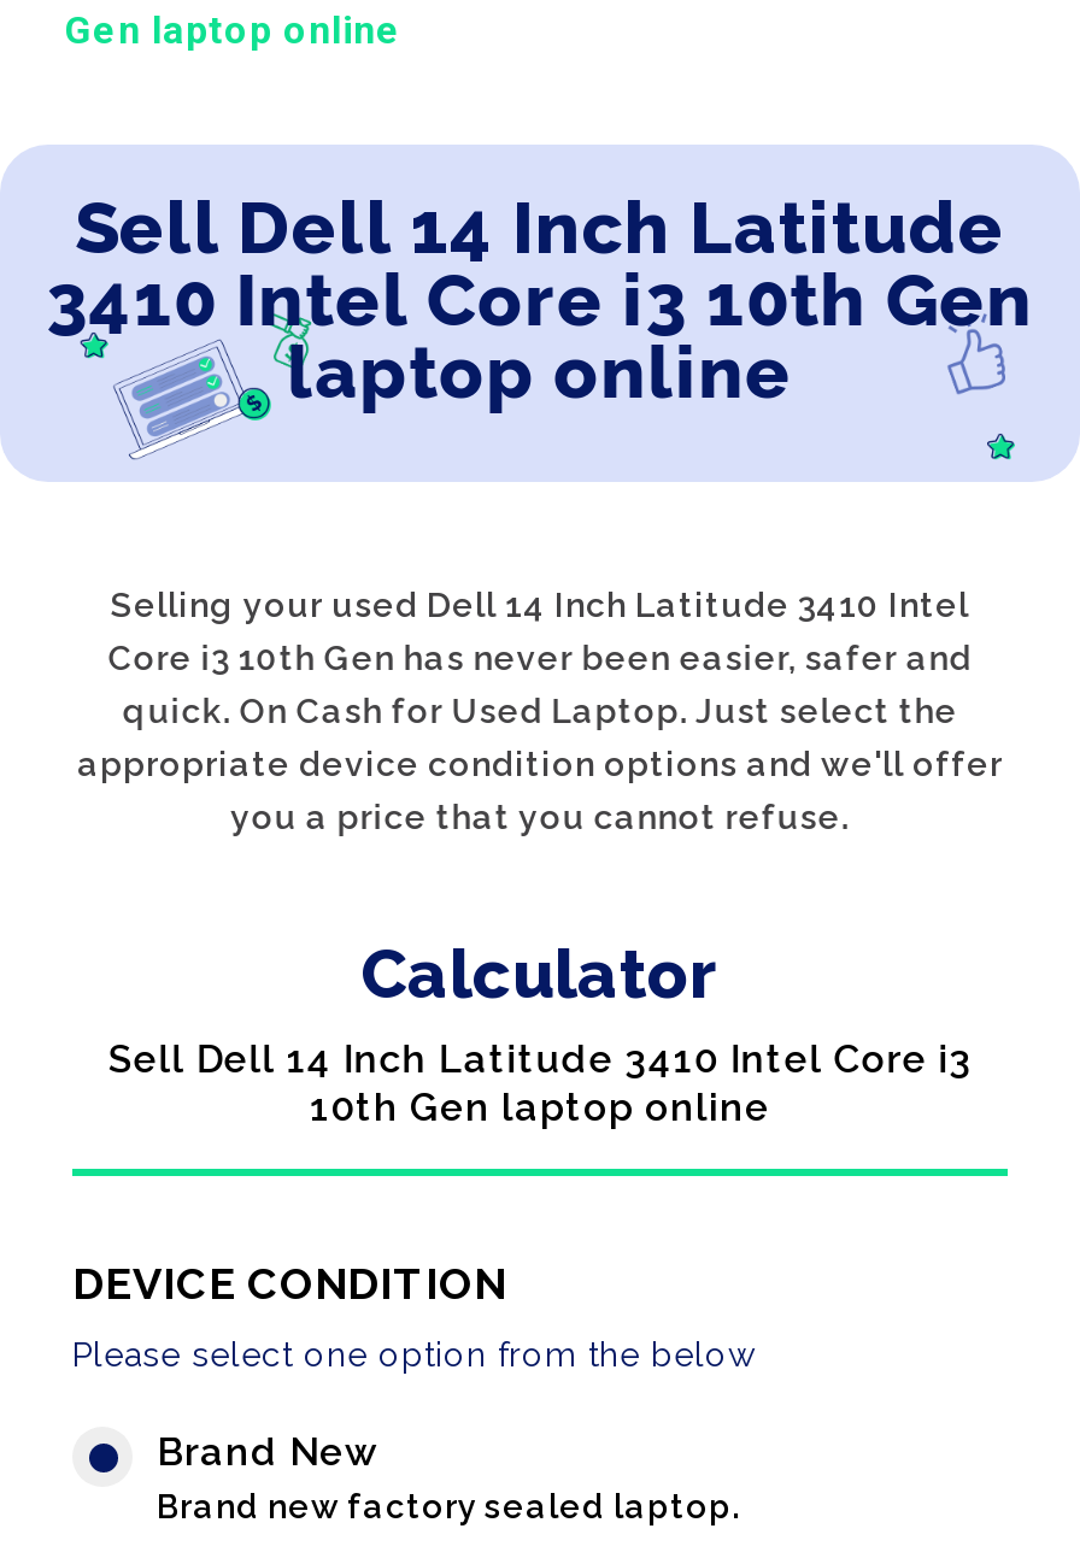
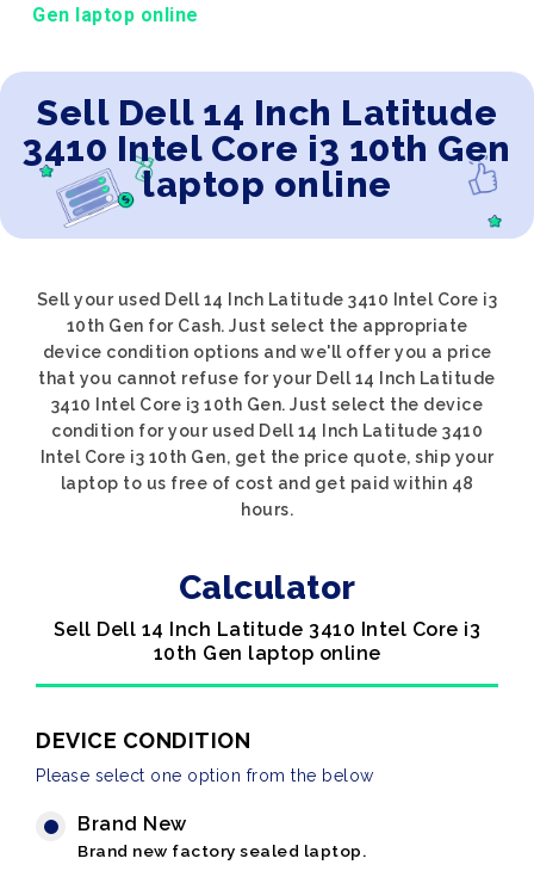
- Selling your used Dell 14 Inch Latitude 3410 Intel
- Core i3 10th Gen has never been easier, safer and
- quick. On Cash for Used Laptop. Just select the
- appropriate device condition options and we'll offer
- you a price that you cannot refuse.
+ Sell your used Dell 14 Inch Latitude 3410 Intel Core i3
+ 10th Gen for Cash. Just select the appropriate
+ device condition options and we'll offer you a price
+ that you cannot refuse for your Dell 14 Inch Latitude
+ 3410 Intel Core i3 10th Gen. Just select the device
+ condition for your used Dell 14 Inch Latitude 3410
+ Intel Core i3 10th Gen, get the price quote, ship your
+ laptop to us free of cost and get paid within 48
+ hours.
